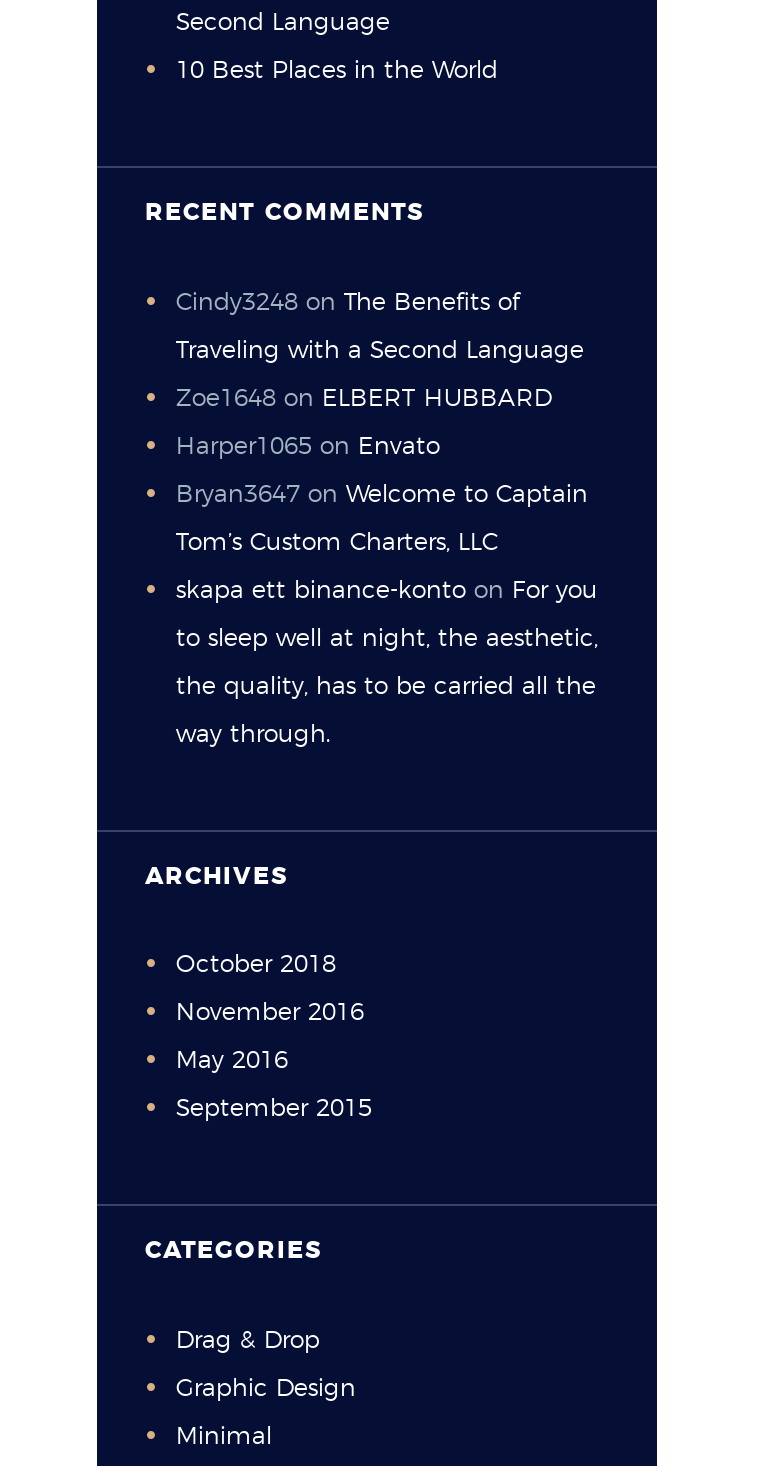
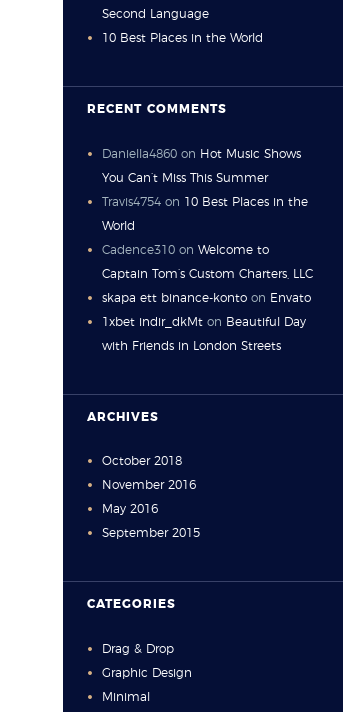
- Cindy3248 on The Benefits of
- Traveling with a Second Language
- Zoe1648 on ELBERT HUBBARD
- Harper1065 on Envato
- Bryan3647 on Welcome to Captain
- Tom’s Custom Charters, LLC
- skapa ett binance-konto on For you
- to sleep well at night, the aesthetic,
- the quality, has to be carried all the
- way through.
+ Daniella4860 on Hot Music Shows
+ You Can’t Miss This Summer
+ Travis4754 on 10 Best Places in the
+ World
+ Cadence310 on Welcome to
+ Captain Tom’s Custom Charters, LLC
+ skapa ett binance-konto on Envato
+ 1xbet indir_dkMt on Beautiful Day
+ with Friends in London Streets
